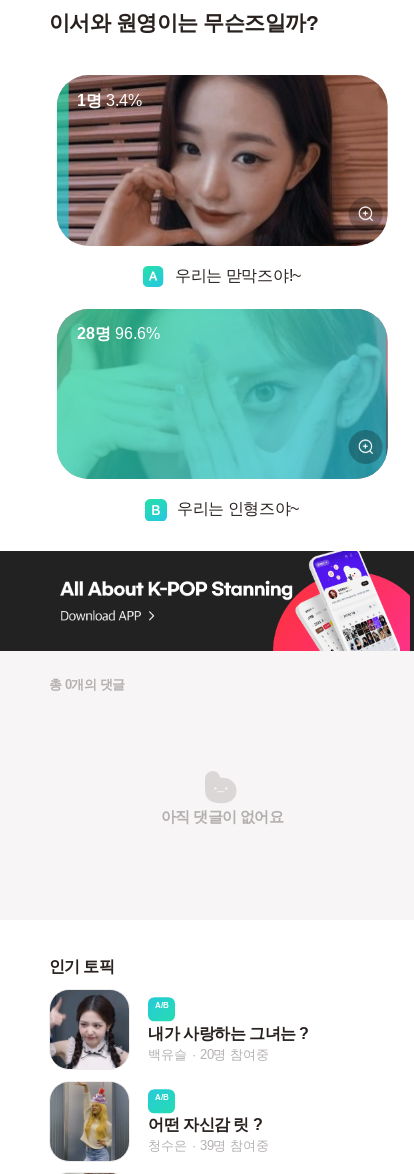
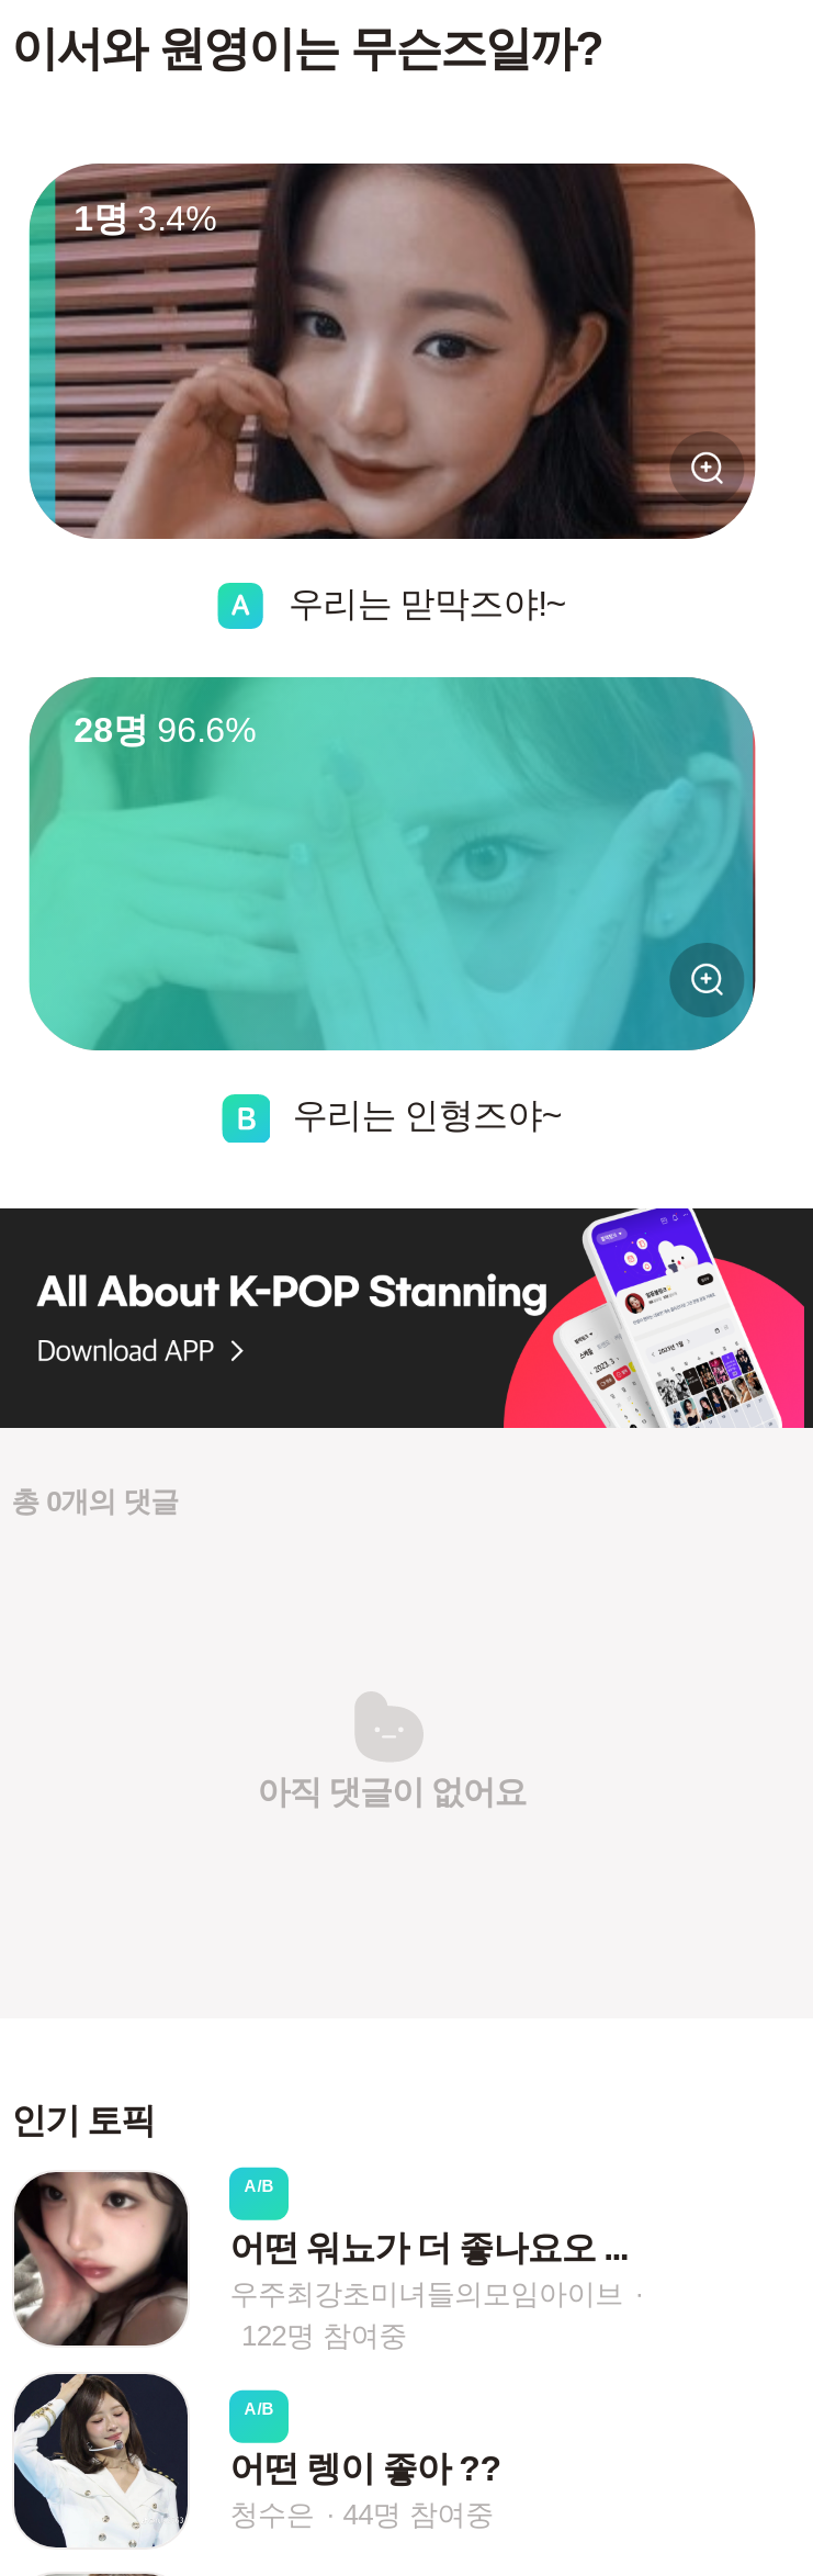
- [image]
- 내가 사랑하는 그녀는 ?
- 백유슬
- 20명 참여중
+ [image]
+ 어떤 워뇨가 더 좋나요오 ...
+ 우주최강초미녀들의모임아이브
+ 122명 참여중

- [image]
- 어떤 자신감 릿 ?
+ [image]
+ 어떤 렝이 좋아 ??

- 청수은 39명 참여중
+ 청수은 44명 참여중
